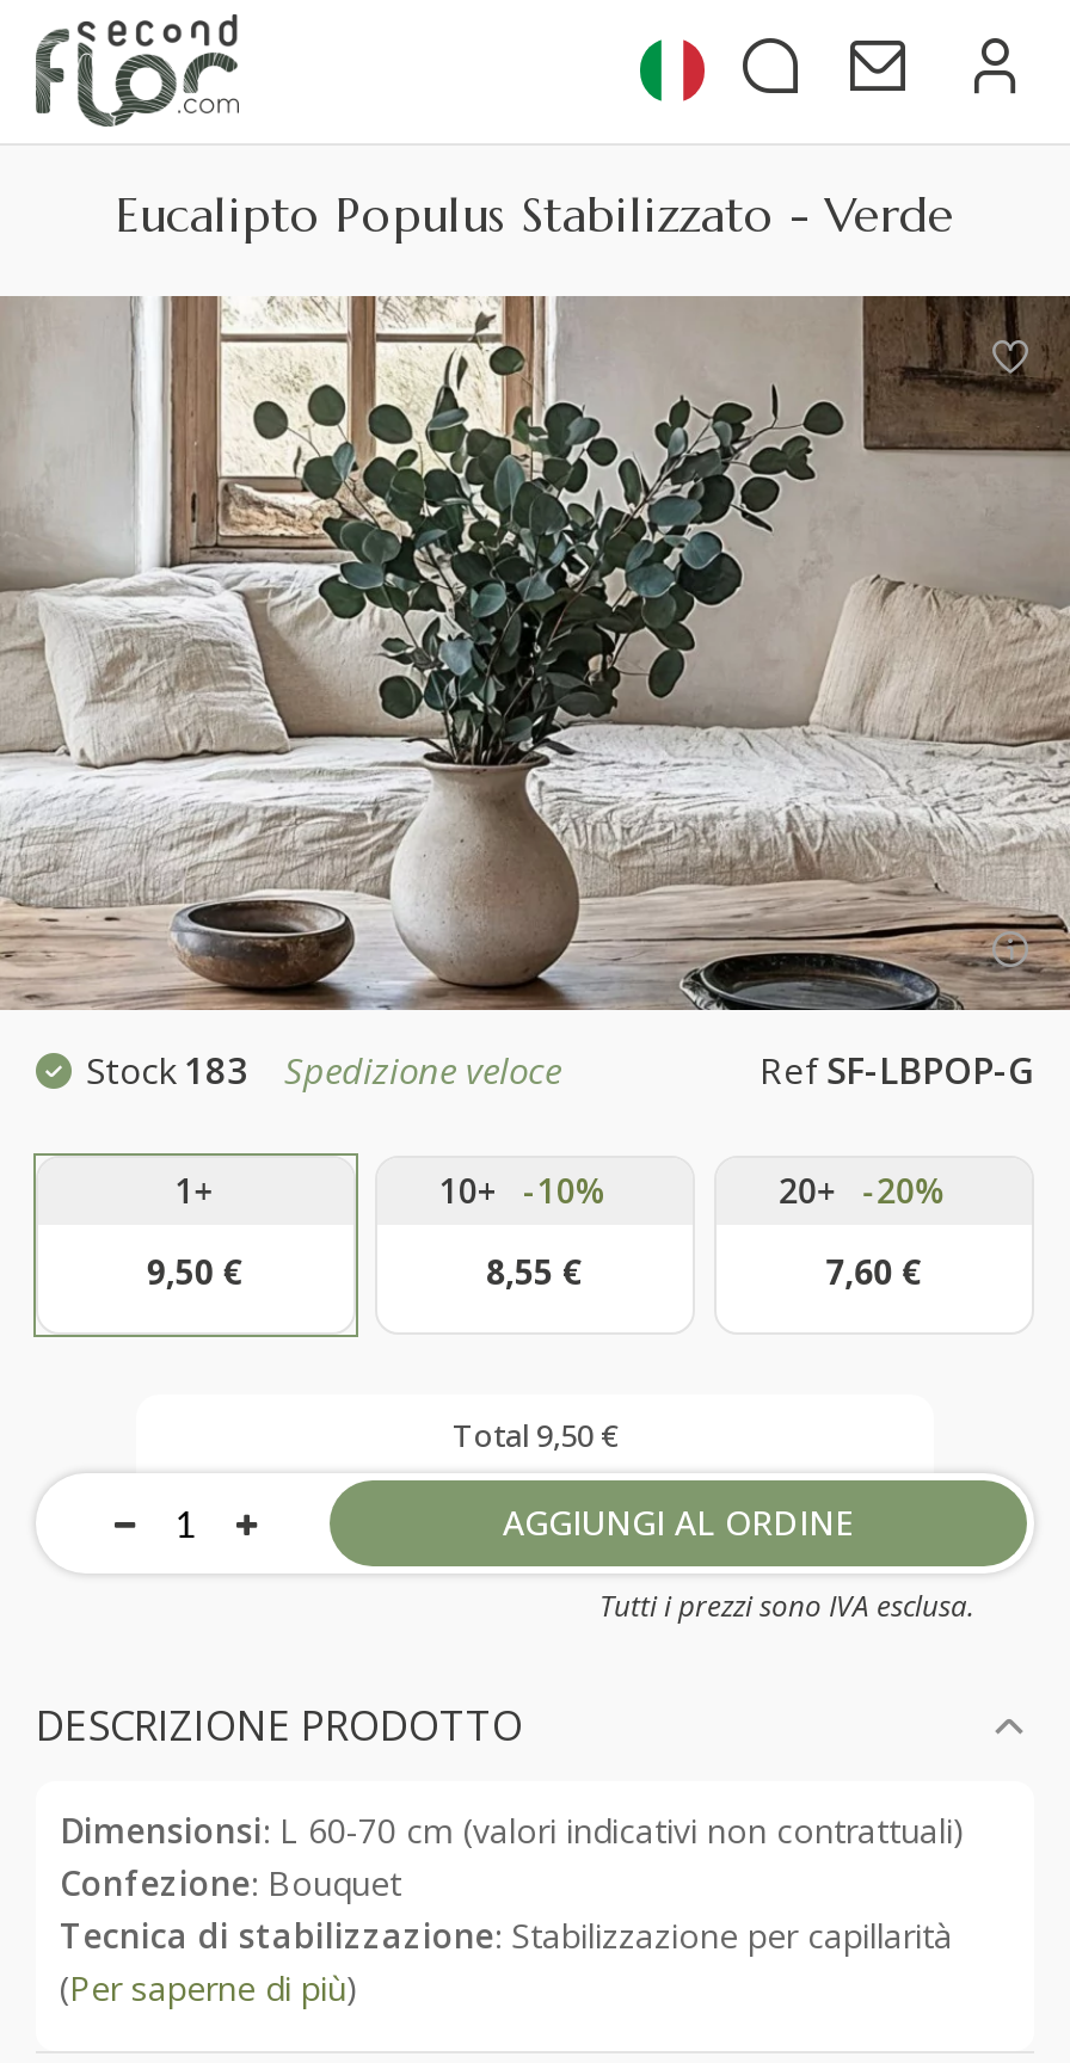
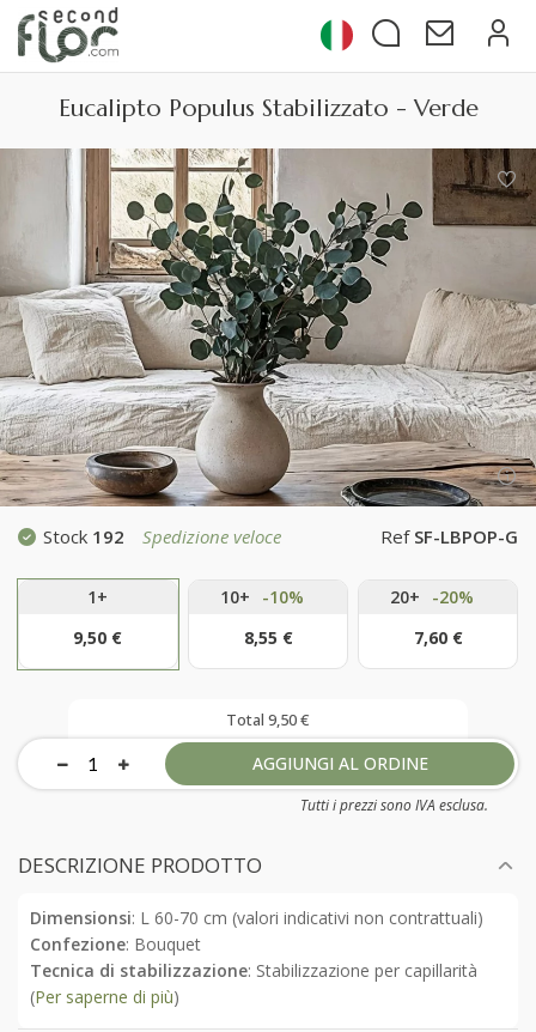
- Stock 183 Spedizione veloce
+ Stock 192 Spedizione veloce
